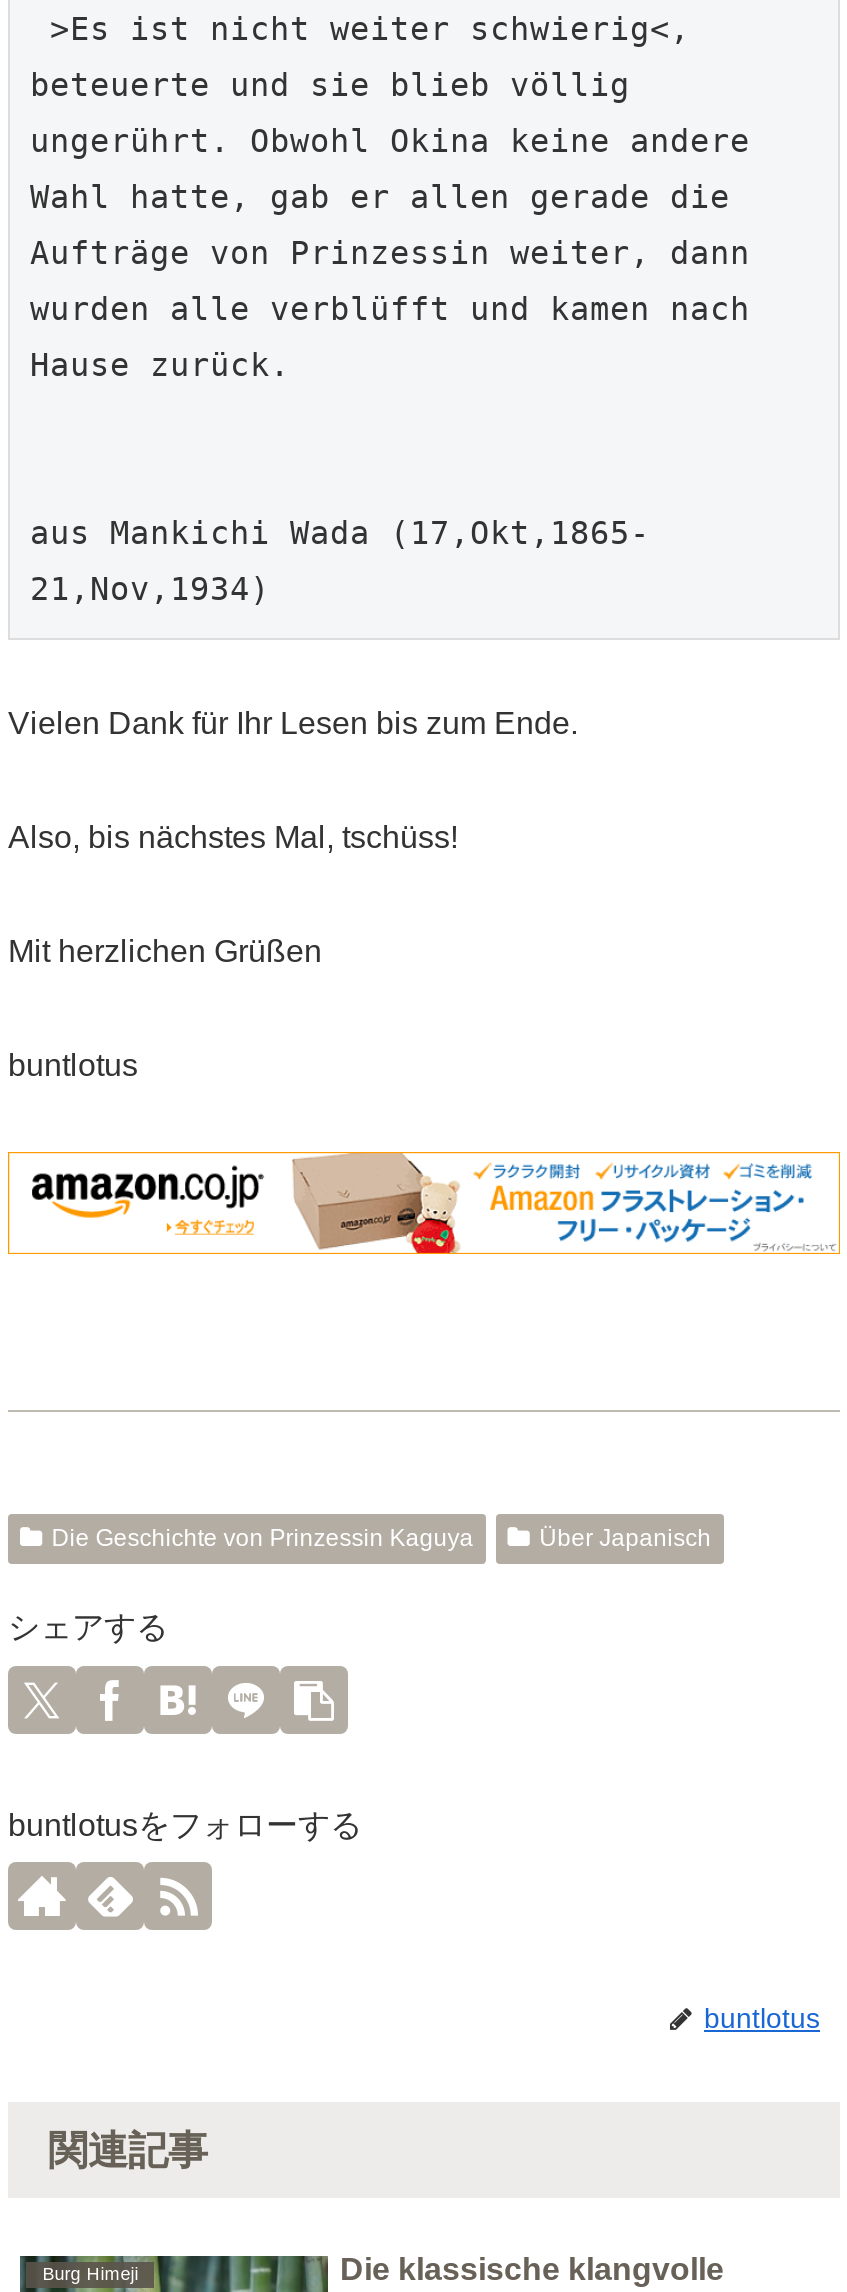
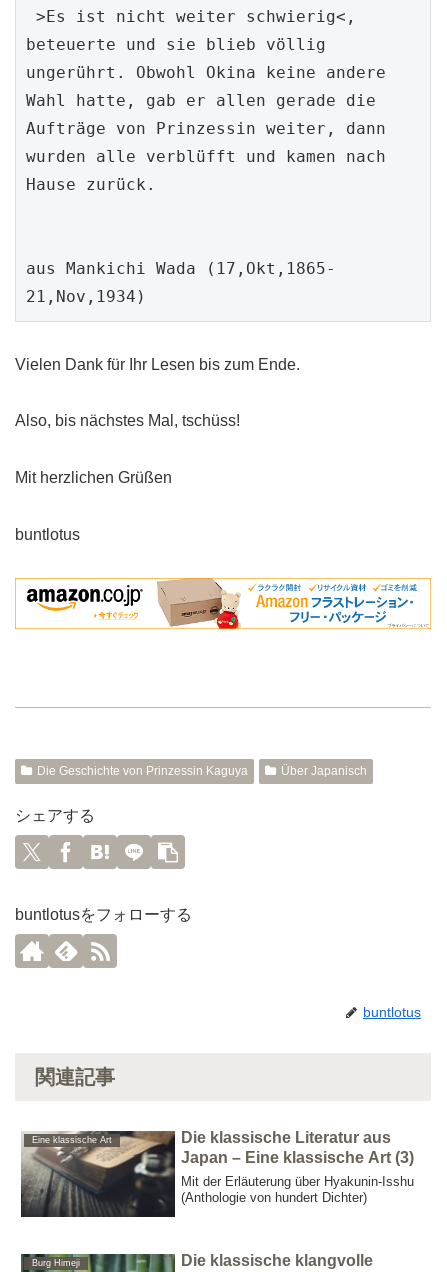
+ [image]
+ Eine klassische Art
+ Die klassische Literatur aus
+ Japan – Eine klassische Art (3)
+ Mit der Erläuterung über Hyakunin-Isshu
+ (Anthologie von hundert Dichter)
